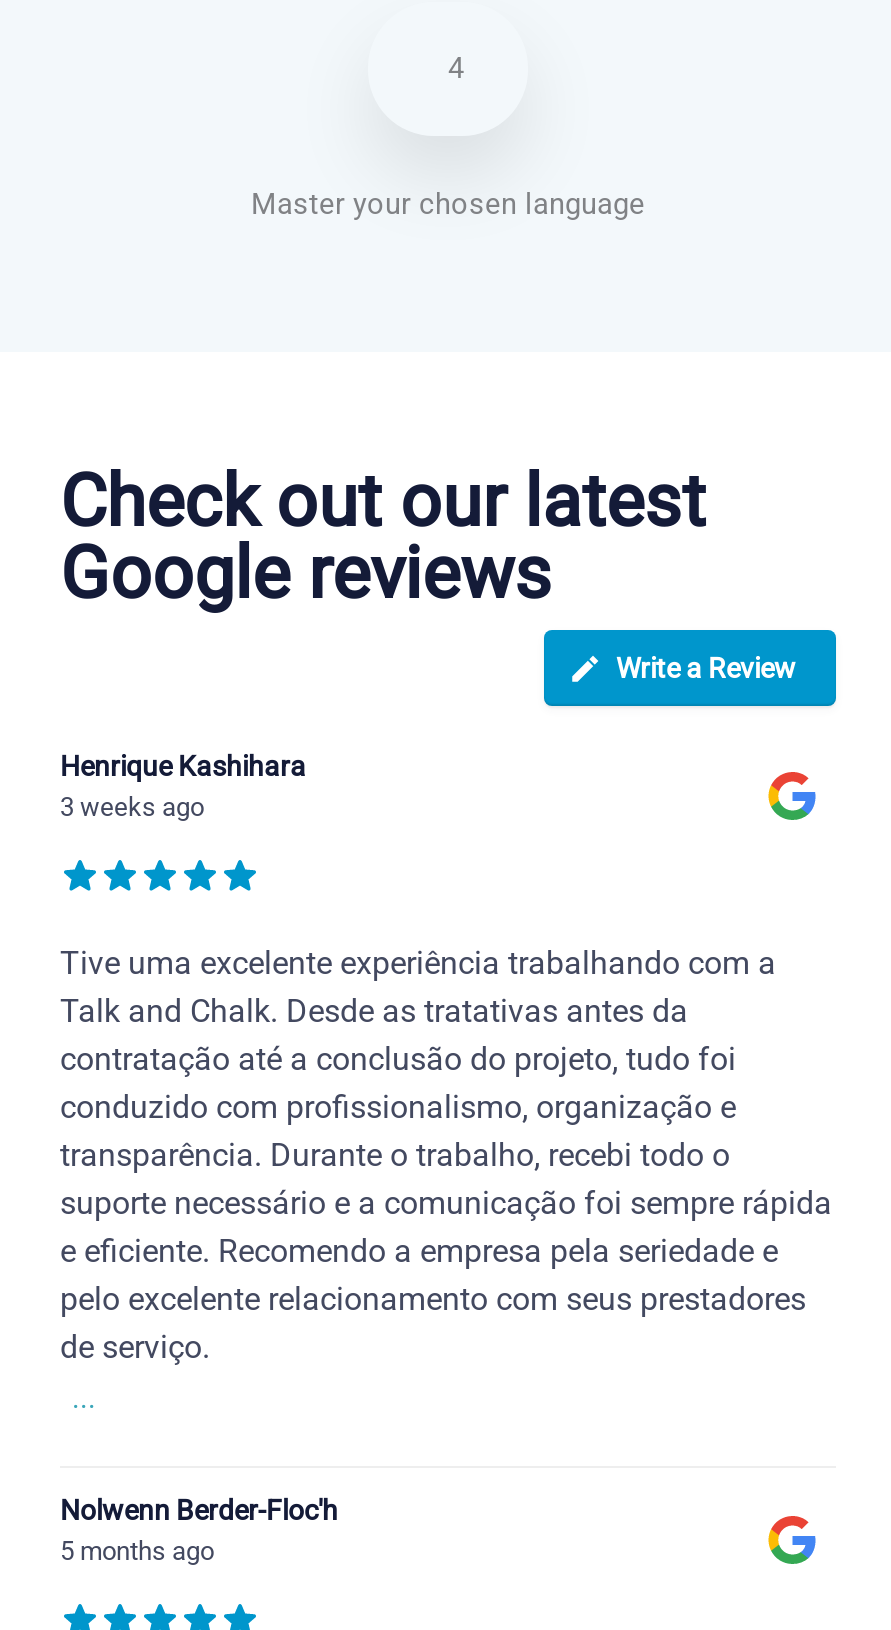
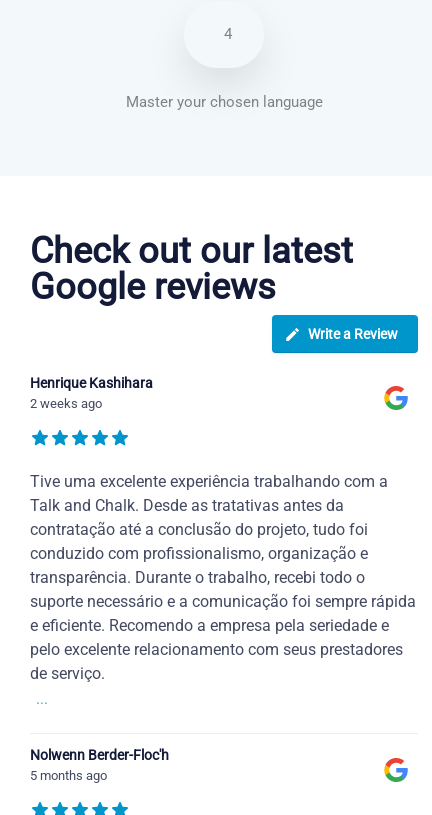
- 3 weeks ago
+ 2 weeks ago
